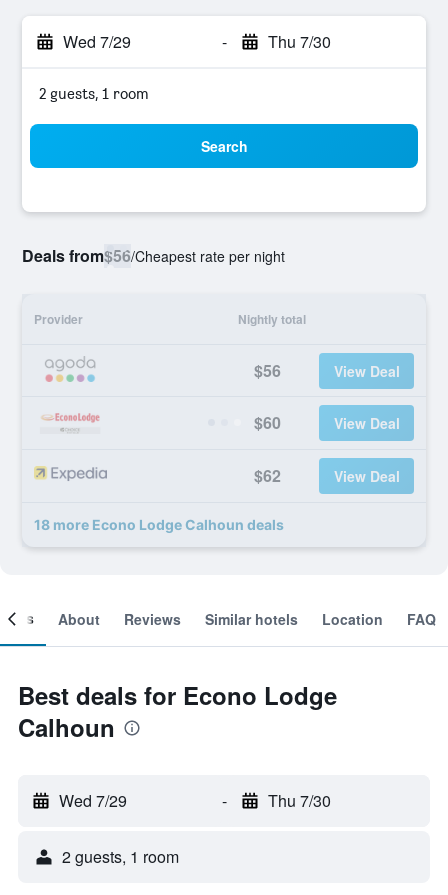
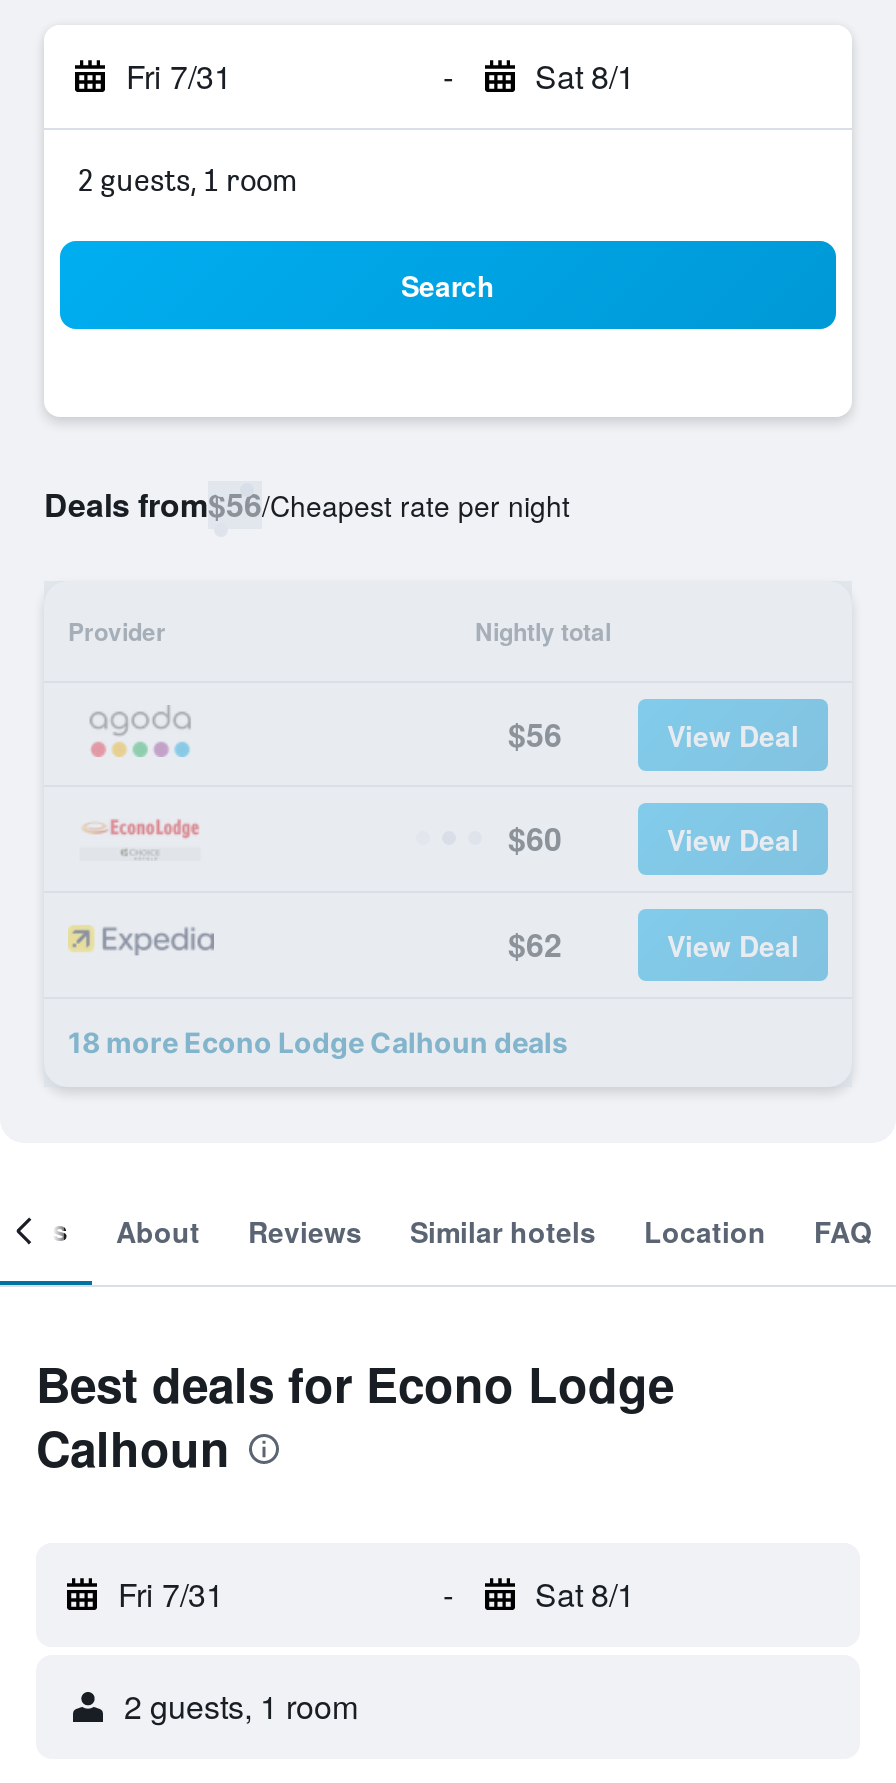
- Wed 7/29
+ Fri 7/31

- Thu 7/30
+ Sat 8/1

- Wed 7/29
+ Fri 7/31

- Thu 7/30
+ Sat 8/1
